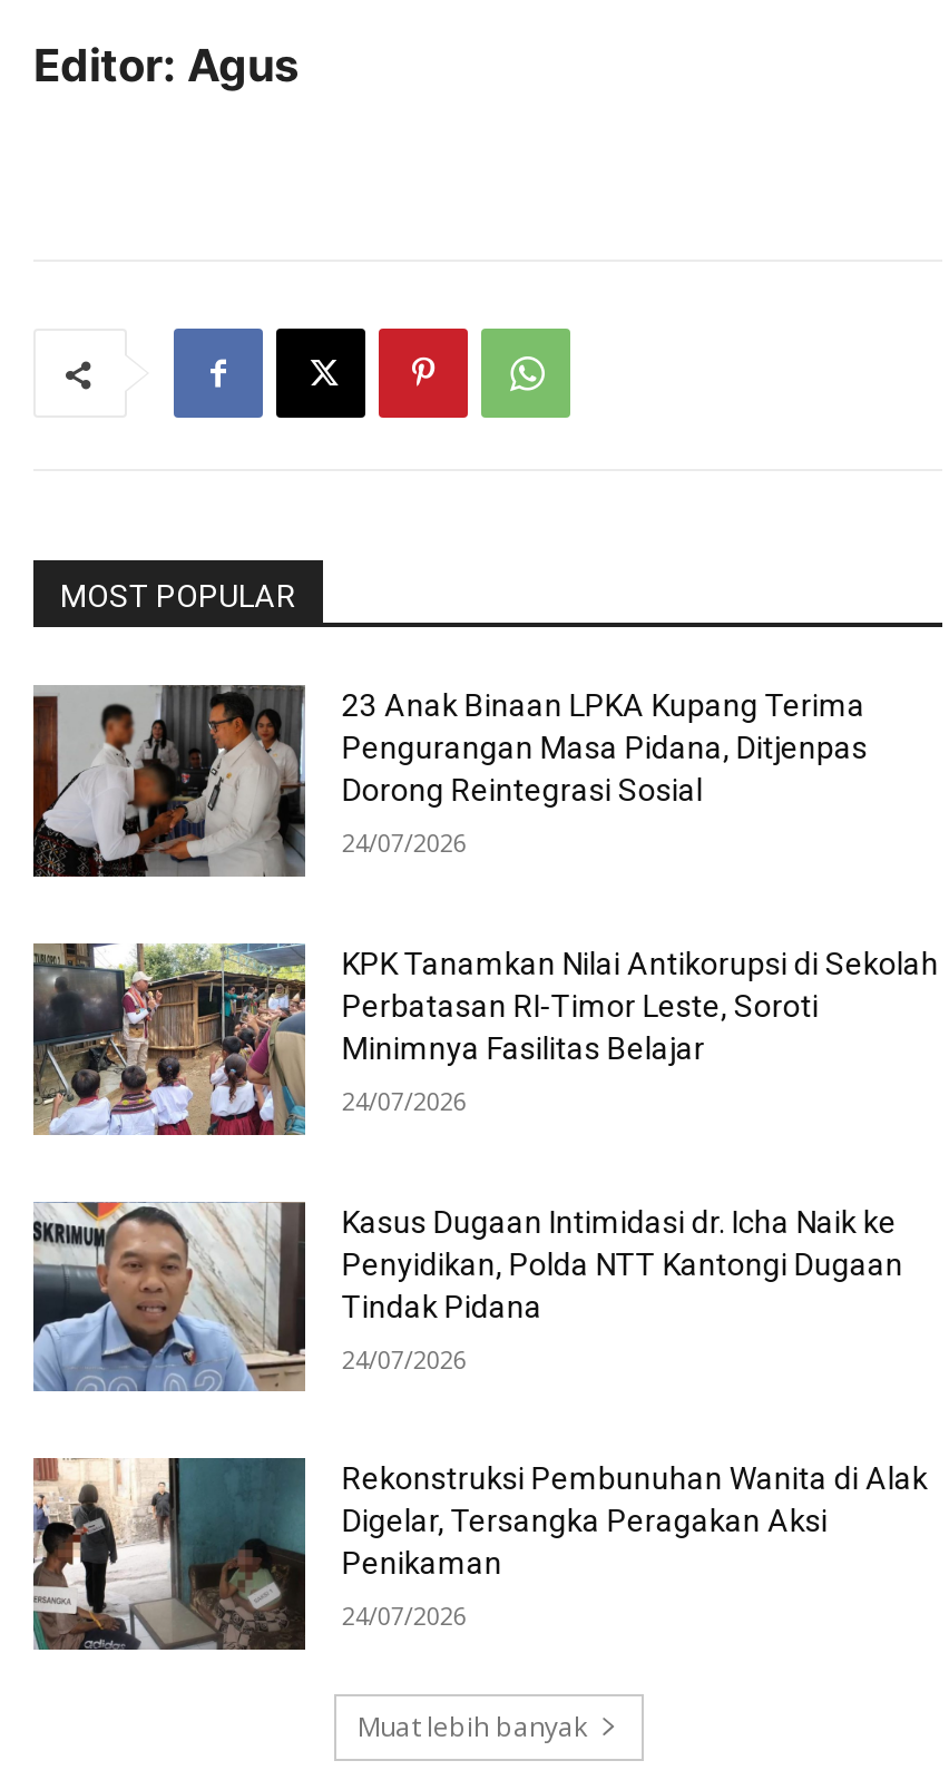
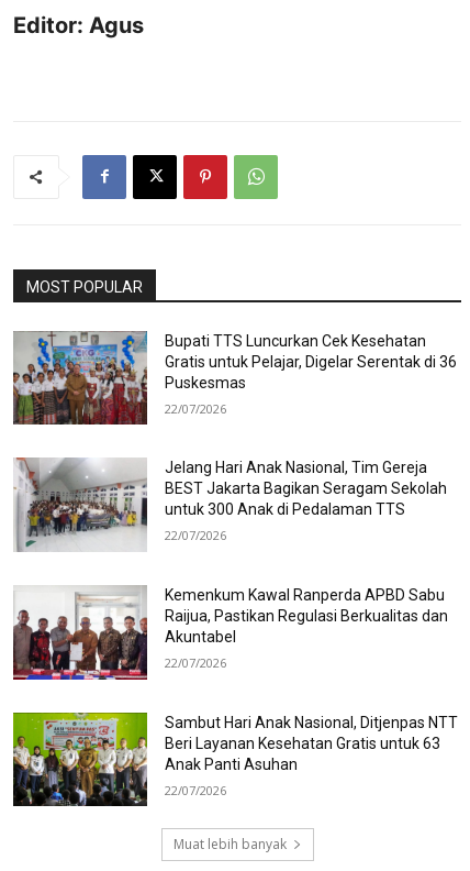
- [image]
- 23 Anak Binaan LPKA Kupang Terima
- Pengurangan Masa Pidana, Ditjenpas
- Dorong Reintegrasi Sosial
+ [image]
+ Bupati TTS Luncurkan Cek Kesehatan
+ Gratis untuk Pelajar, Digelar Serentak di 36
+ Puskesmas

- 24/07/2026
+ 22/07/2026

- [image]
- KPK Tanamkan Nilai Antikorupsi di Sekolah
- Perbatasan RI-Timor Leste, Soroti
- Minimnya Fasilitas Belajar
+ [image]
+ Jelang Hari Anak Nasional, Tim Gereja
+ BEST Jakarta Bagikan Seragam Sekolah
+ untuk 300 Anak di Pedalaman TTS

- 24/07/2026
+ 22/07/2026

- [image]
- Kasus Dugaan Intimidasi dr. Icha Naik ke
- Penyidikan, Polda NTT Kantongi Dugaan
- Tindak Pidana
+ [image]
+ Kemenkum Kawal Ranperda APBD Sabu
+ Raijua, Pastikan Regulasi Berkualitas dan
+ Akuntabel

- 24/07/2026
+ 22/07/2026

- [image]
- Rekonstruksi Pembunuhan Wanita di Alak
- Digelar, Tersangka Peragakan Aksi
- Penikaman
+ [image]
+ Sambut Hari Anak Nasional, Ditjenpas NTT
+ Beri Layanan Kesehatan Gratis untuk 63
+ Anak Panti Asuhan

- 24/07/2026
+ 22/07/2026
